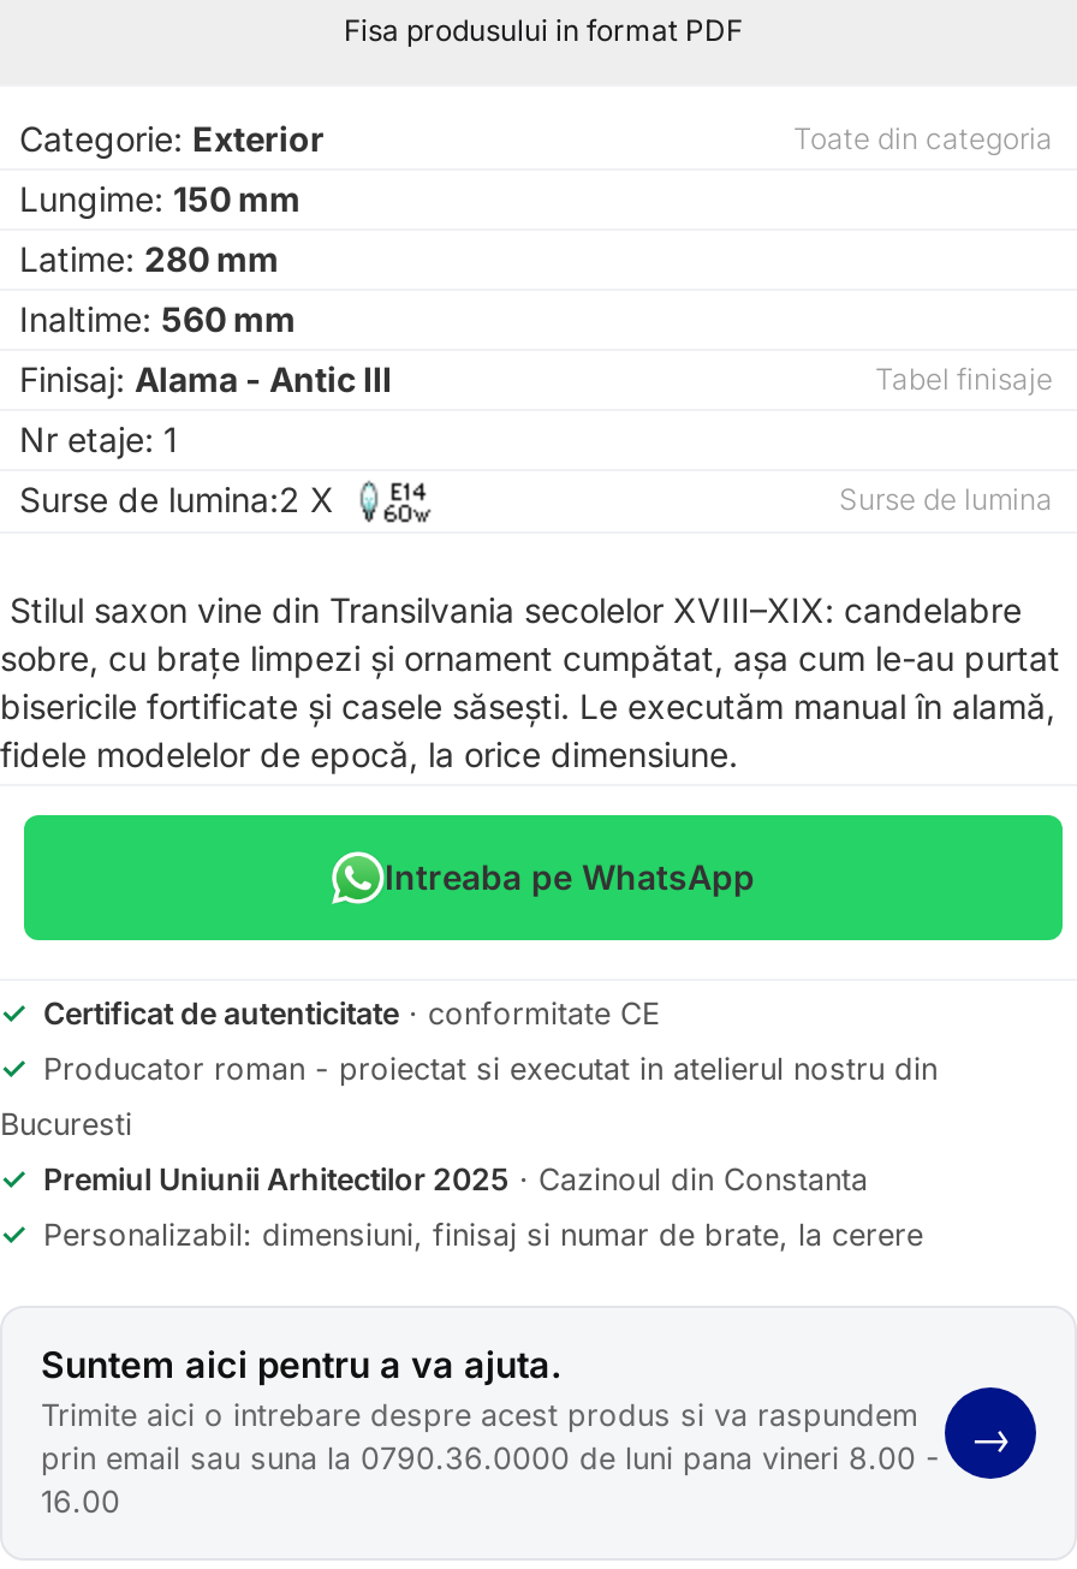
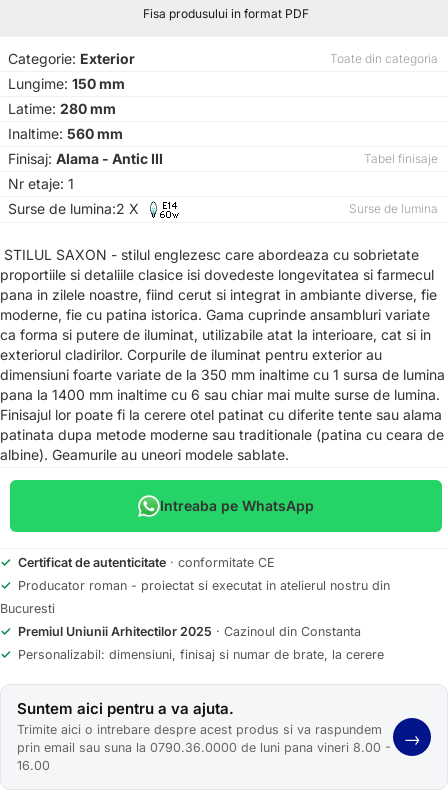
- Stilul saxon vine din Transilvania secolelor XVIII–XIX: candelabre
- sobre, cu brațe limpezi și ornament cumpătat, așa cum le-au purtat
- bisericile fortificate și casele săsești. Le executăm manual în alamă,
- fidele modelelor de epocă, la orice dimensiune.
+ STILUL SAXON - stilul englezesc care abordeaza cu sobrietate
+ proportiile si detaliile clasice isi dovedeste longevitatea si farmecul
+ pana in zilele noastre, fiind cerut si integrat in ambiante diverse, fie
+ moderne, fie cu patina istorica. Gama cuprinde ansambluri variate
+ ca forma si putere de iluminat, utilizabile atat la interioare, cat si in
+ exteriorul cladirilor. Corpurile de iluminat pentru exterior au
+ dimensiuni foarte variate de la 350 mm inaltime cu 1 sursa de lumina
+ pana la 1400 mm inaltime cu 6 sau chiar mai multe surse de lumina.
+ Finisajul lor poate fi la cerere otel patinat cu diferite tente sau alama
+ patinata dupa metode moderne sau traditionale (patina cu ceara de
+ albine). Geamurile au uneori modele sablate.
